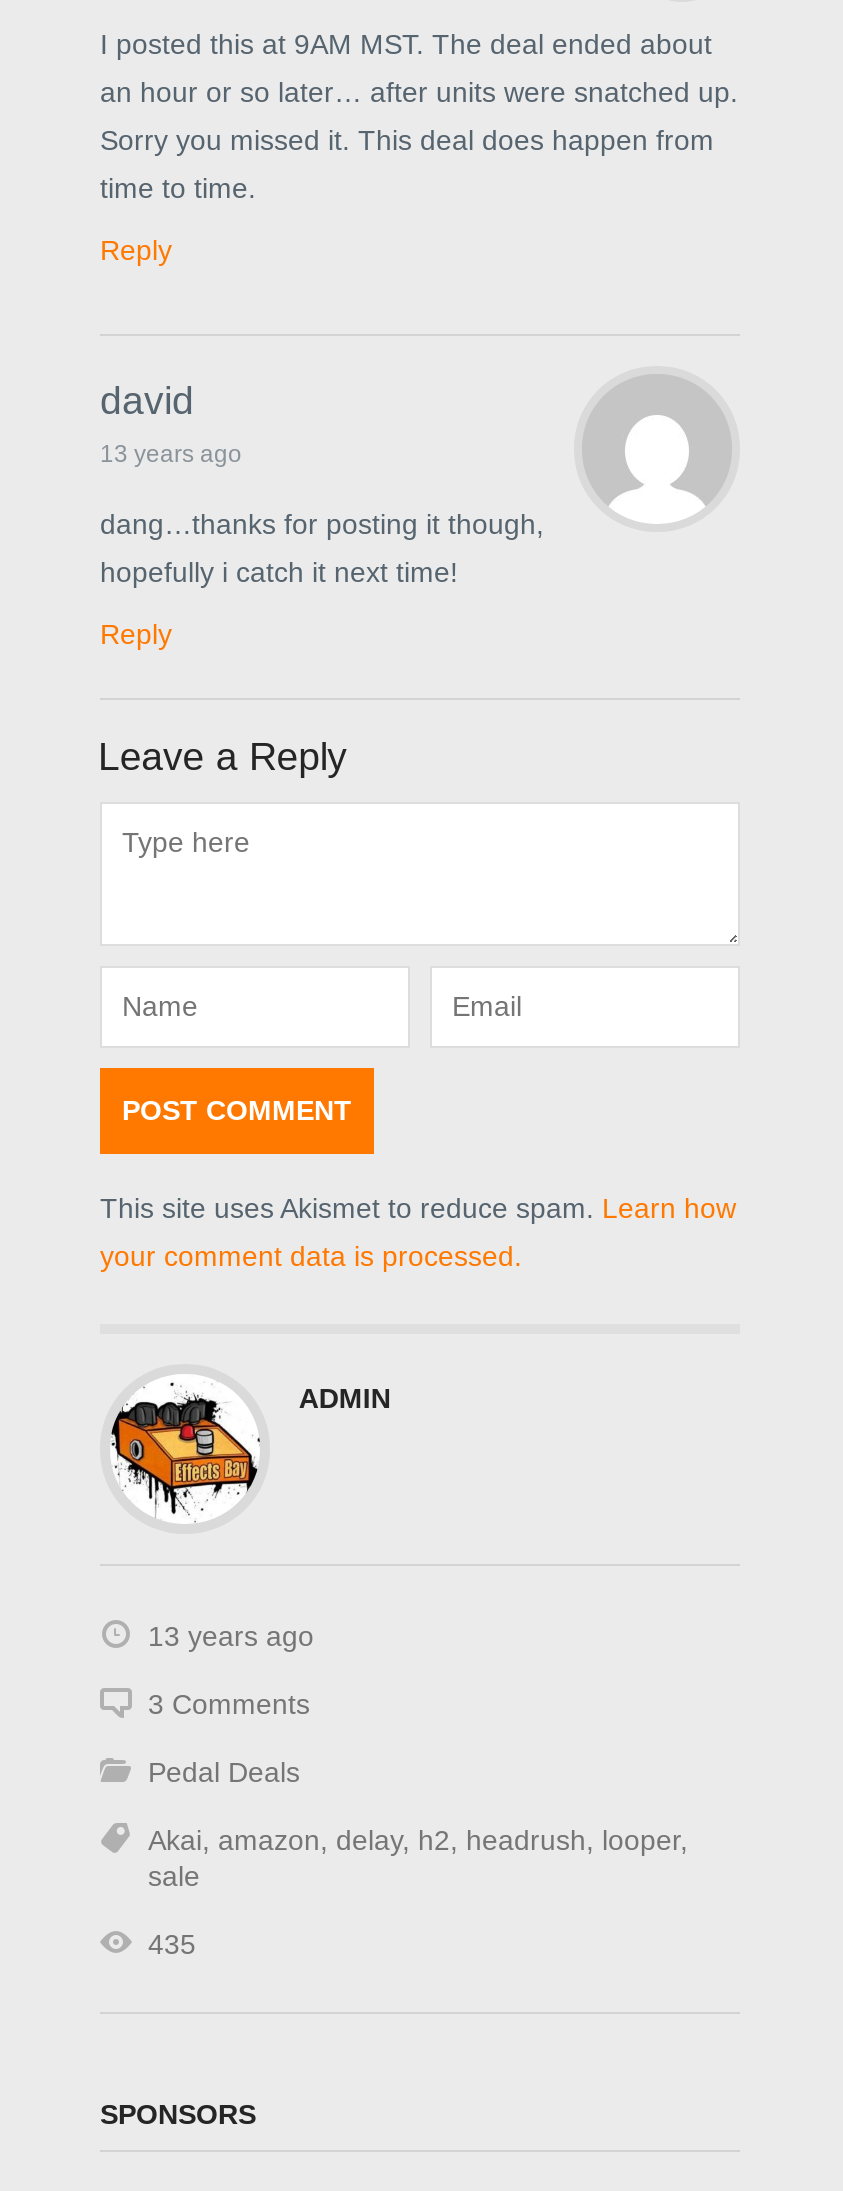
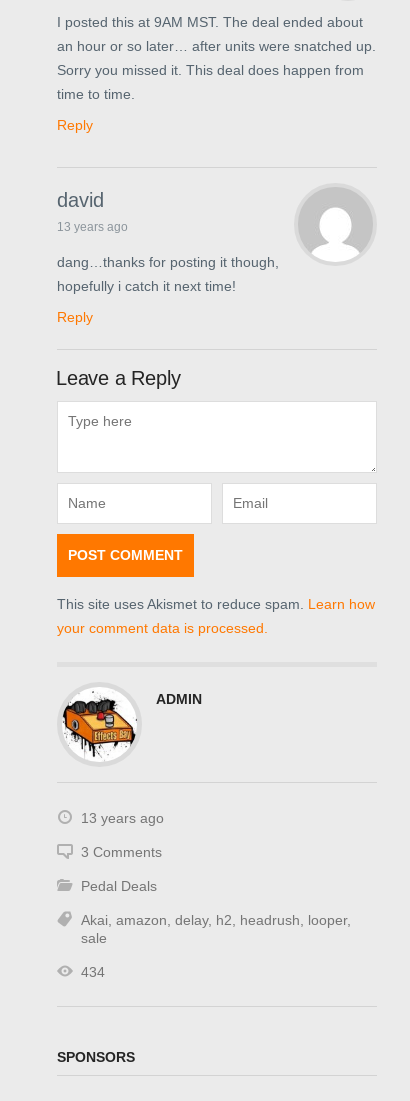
- 435
+ 434
